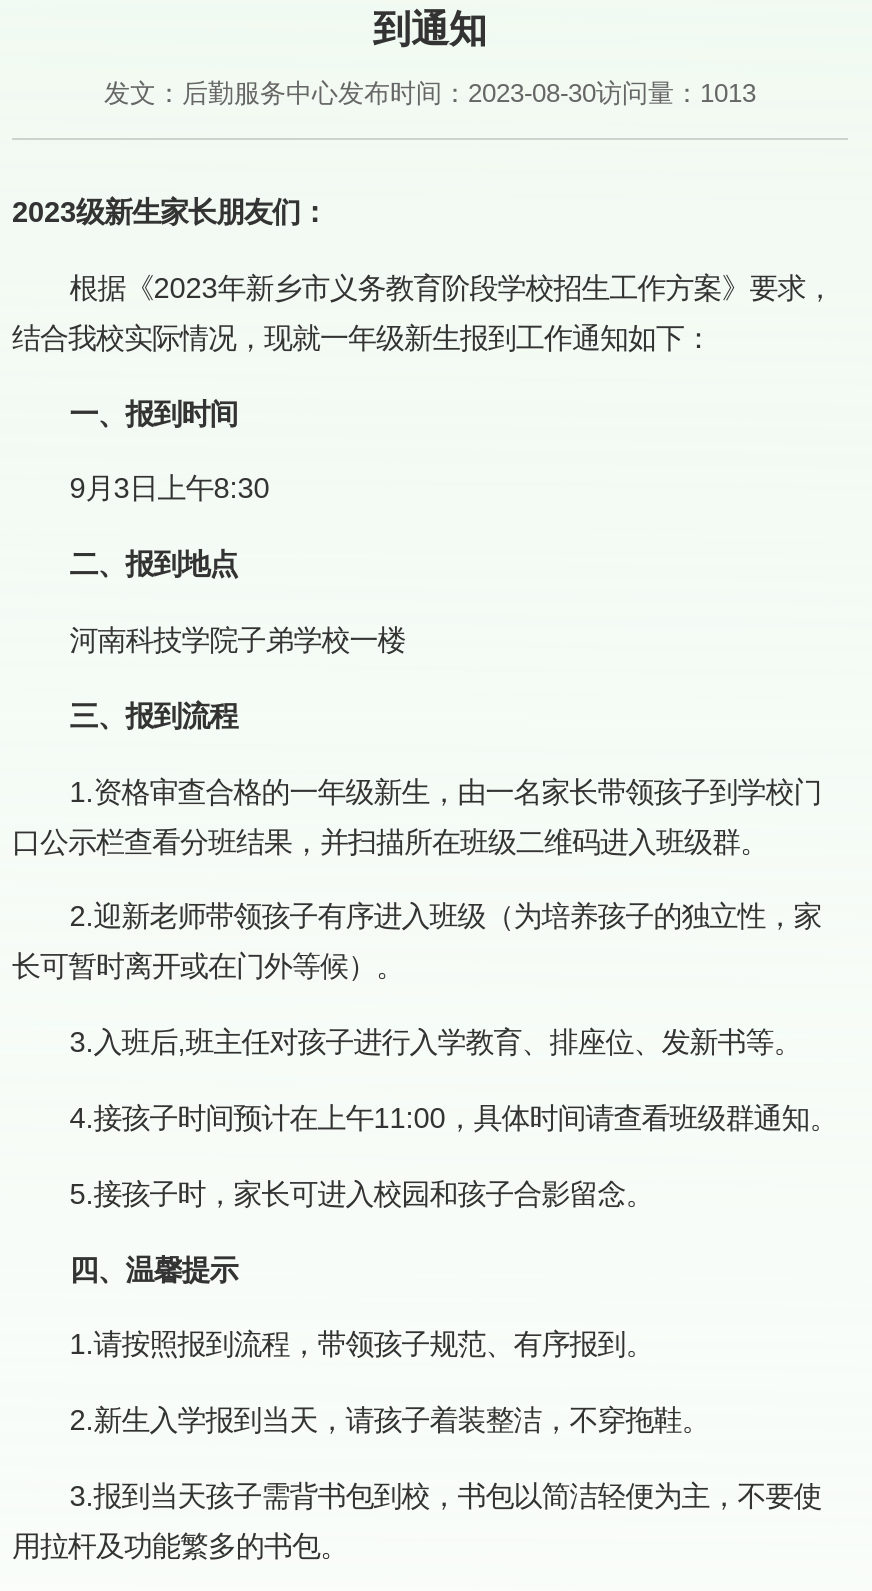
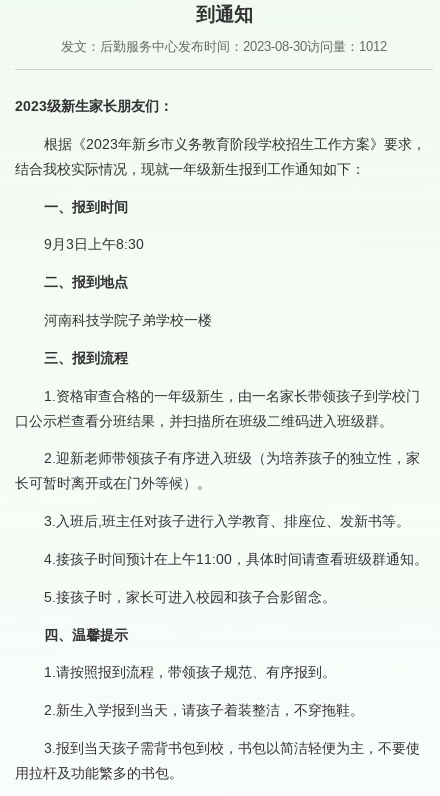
- 发文：后勤服务中心发布时间：2023-08-30访问量：1013
+ 发文：后勤服务中心发布时间：2023-08-30访问量：1012
